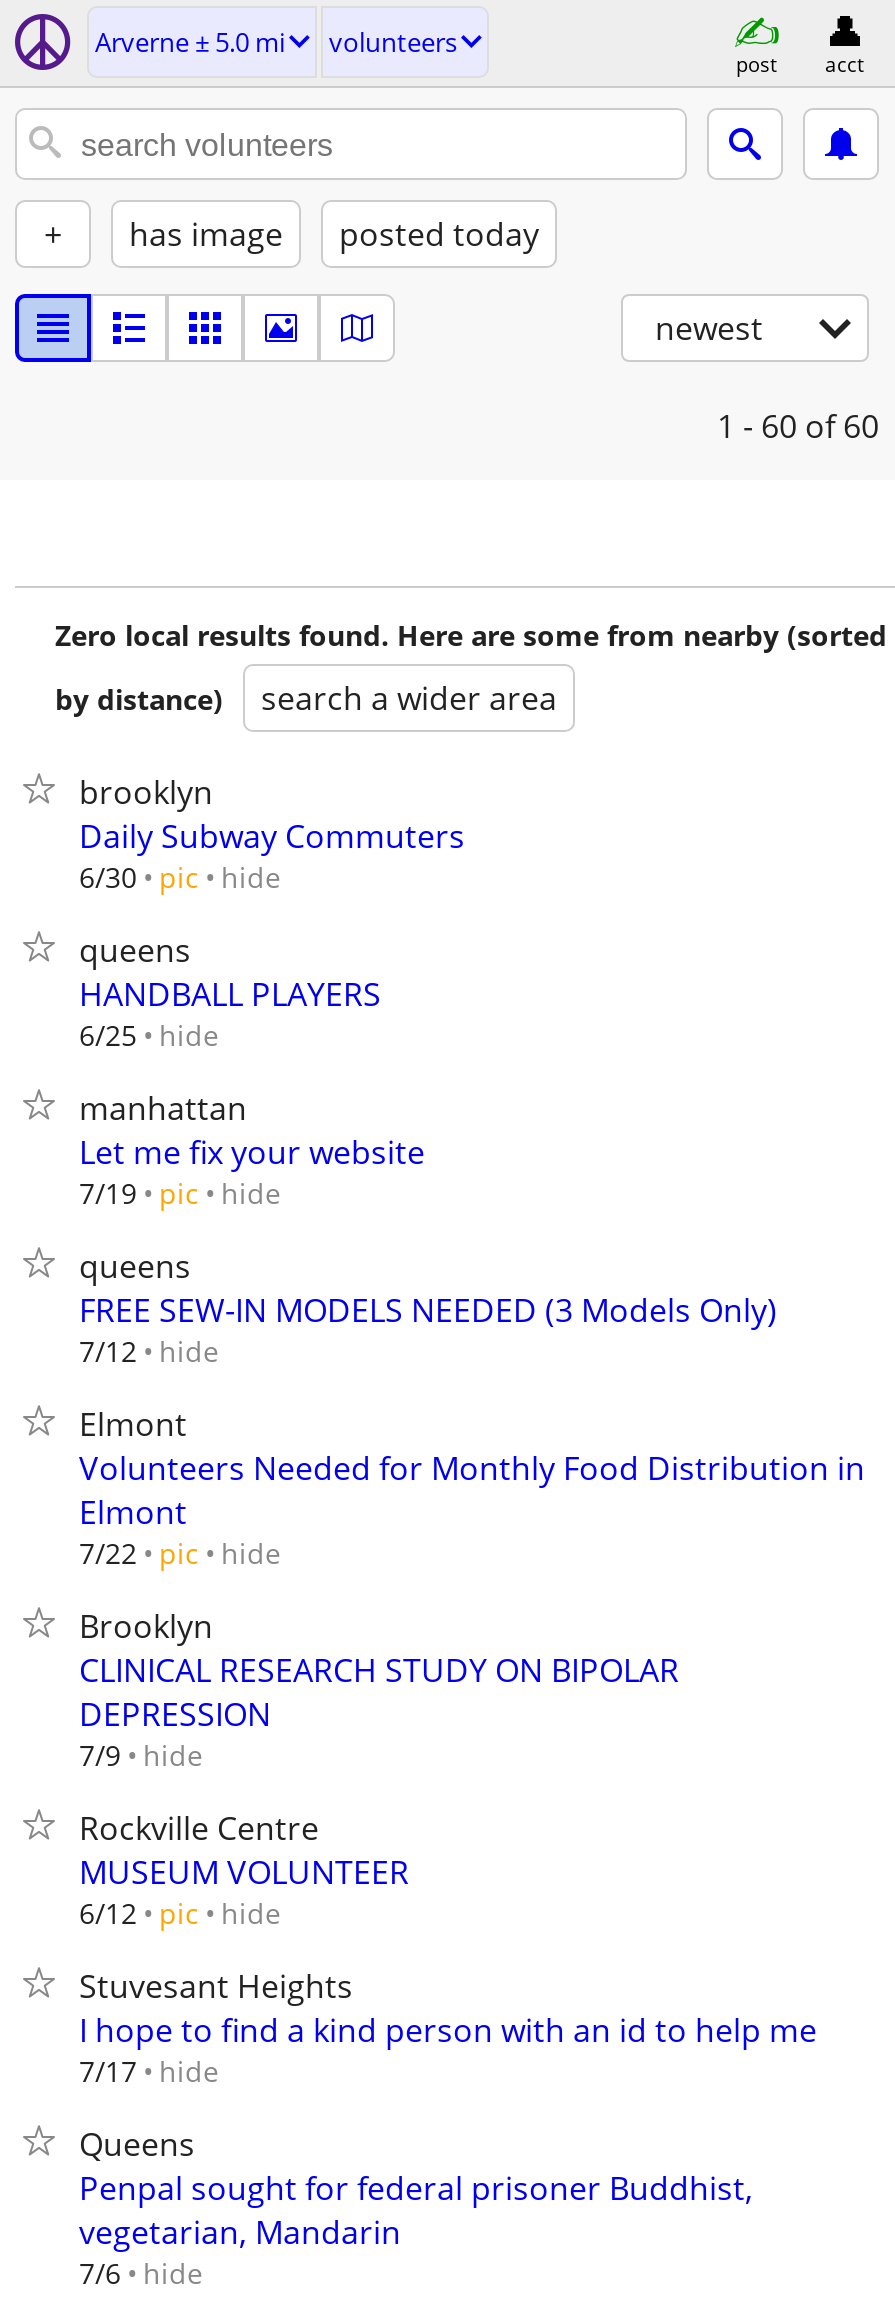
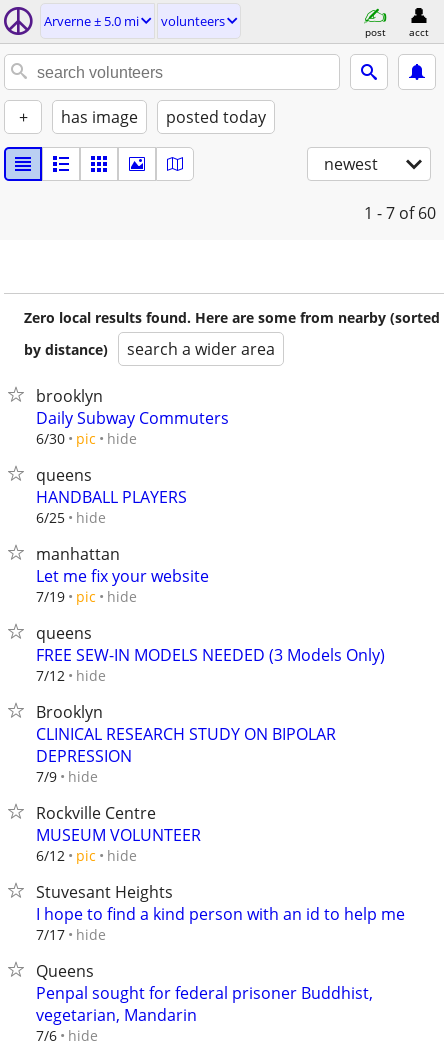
- 1 - 60 of 60
+ 1 - 7 of 60

- Elmont
- Volunteers Needed for Monthly Food Distribution in
- Elmont
- 7/22 pic hide
